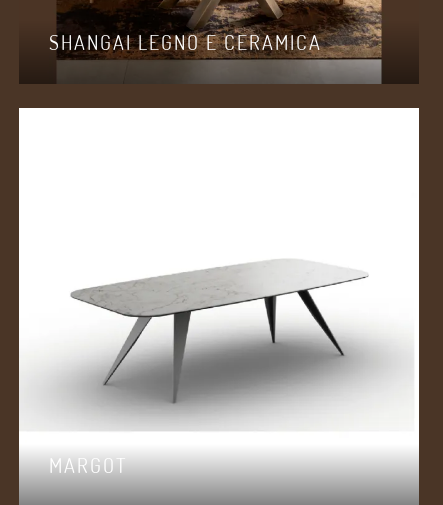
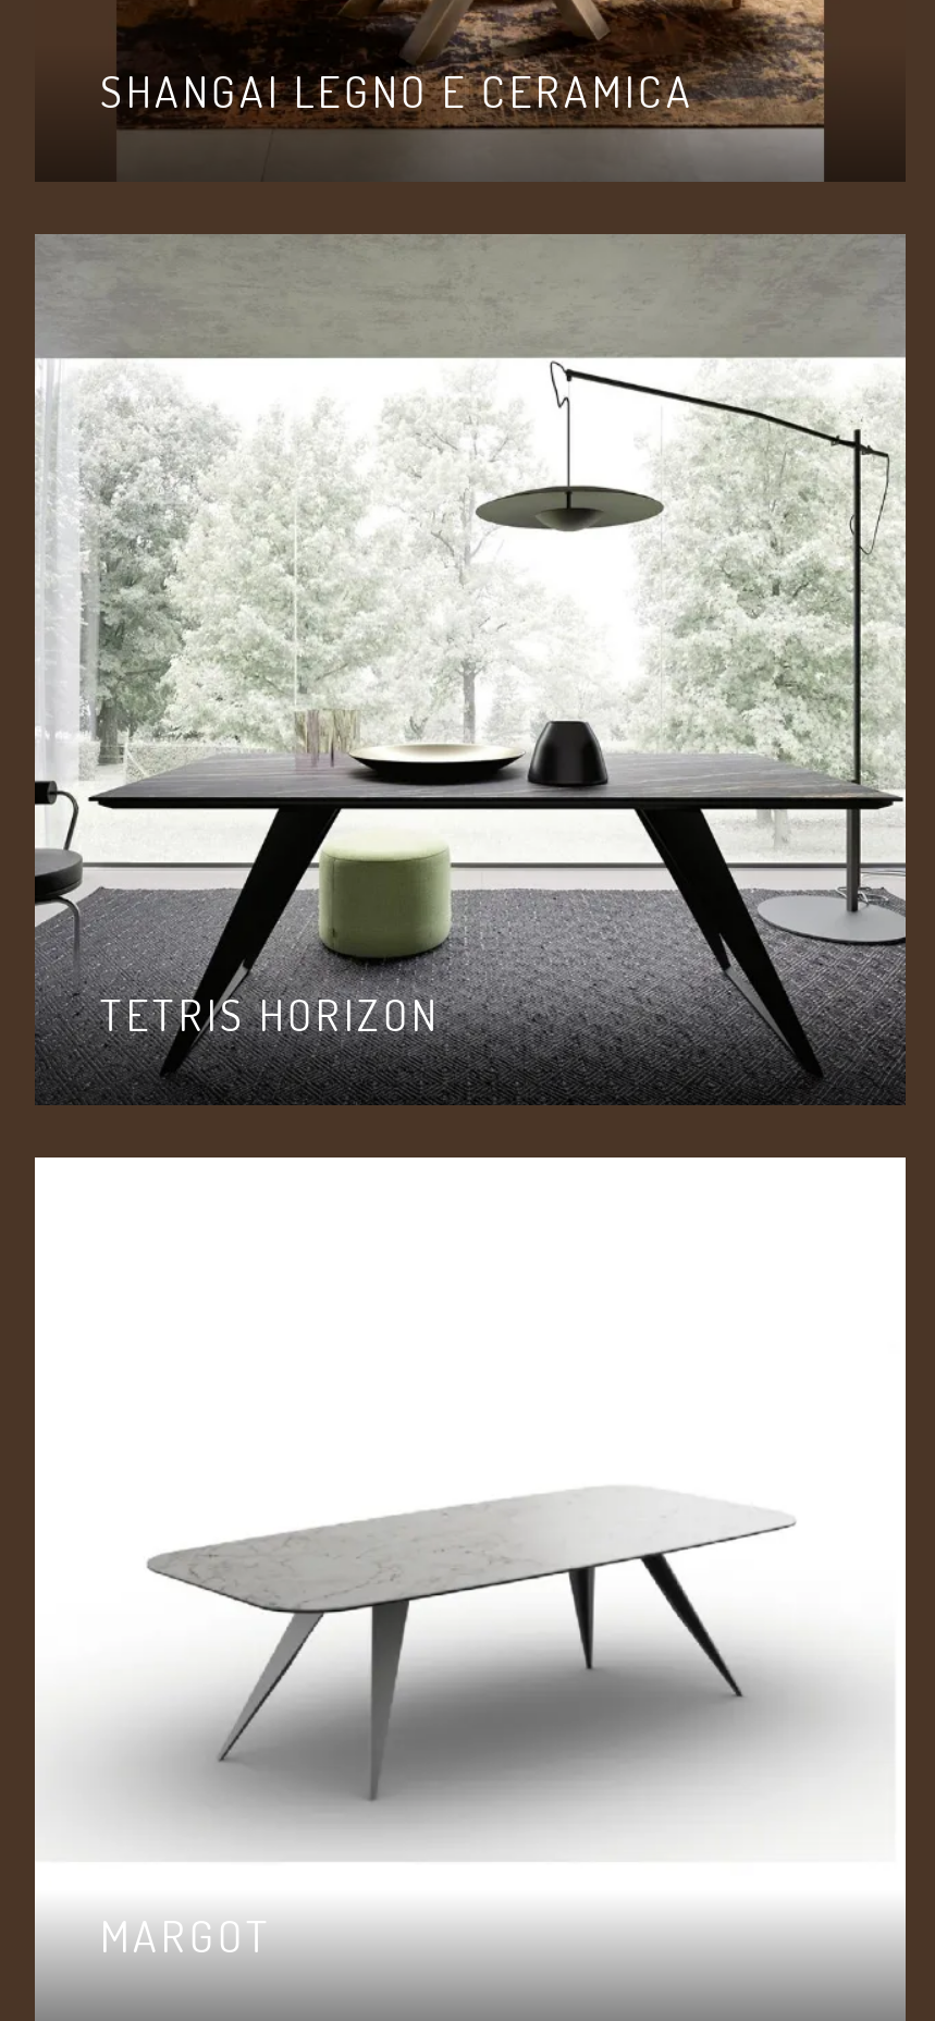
+ [image]
+ TETRIS HORIZON
